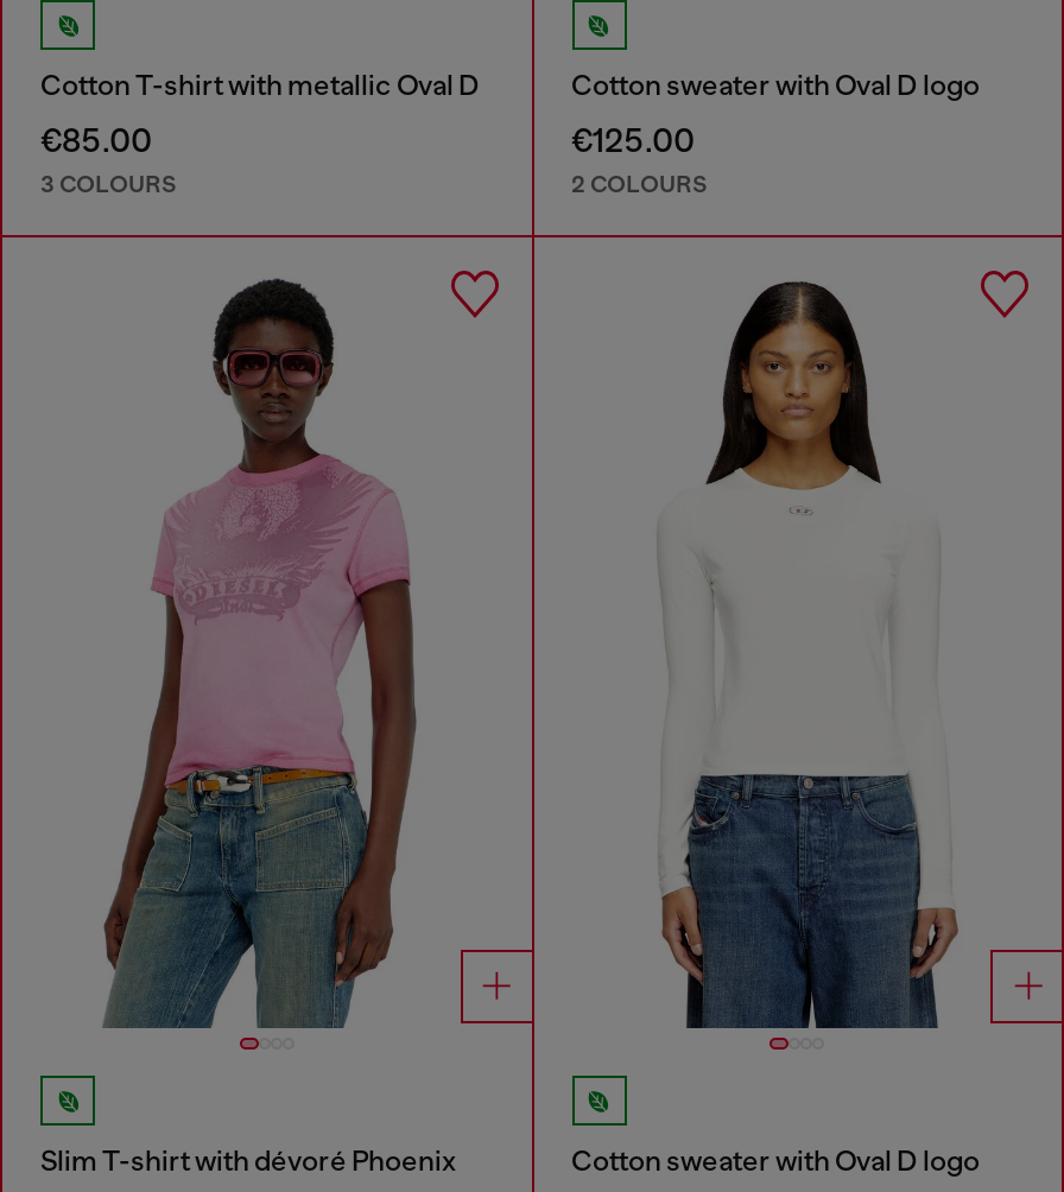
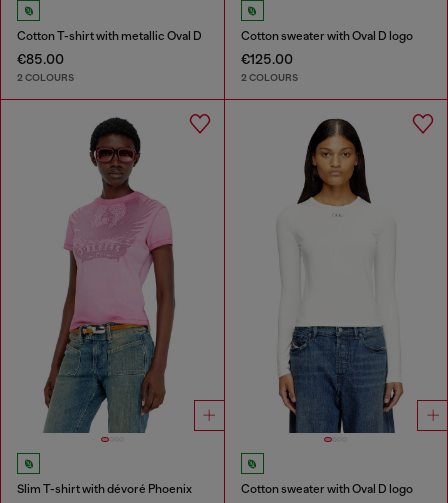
- 3 COLOURS
+ 2 COLOURS
